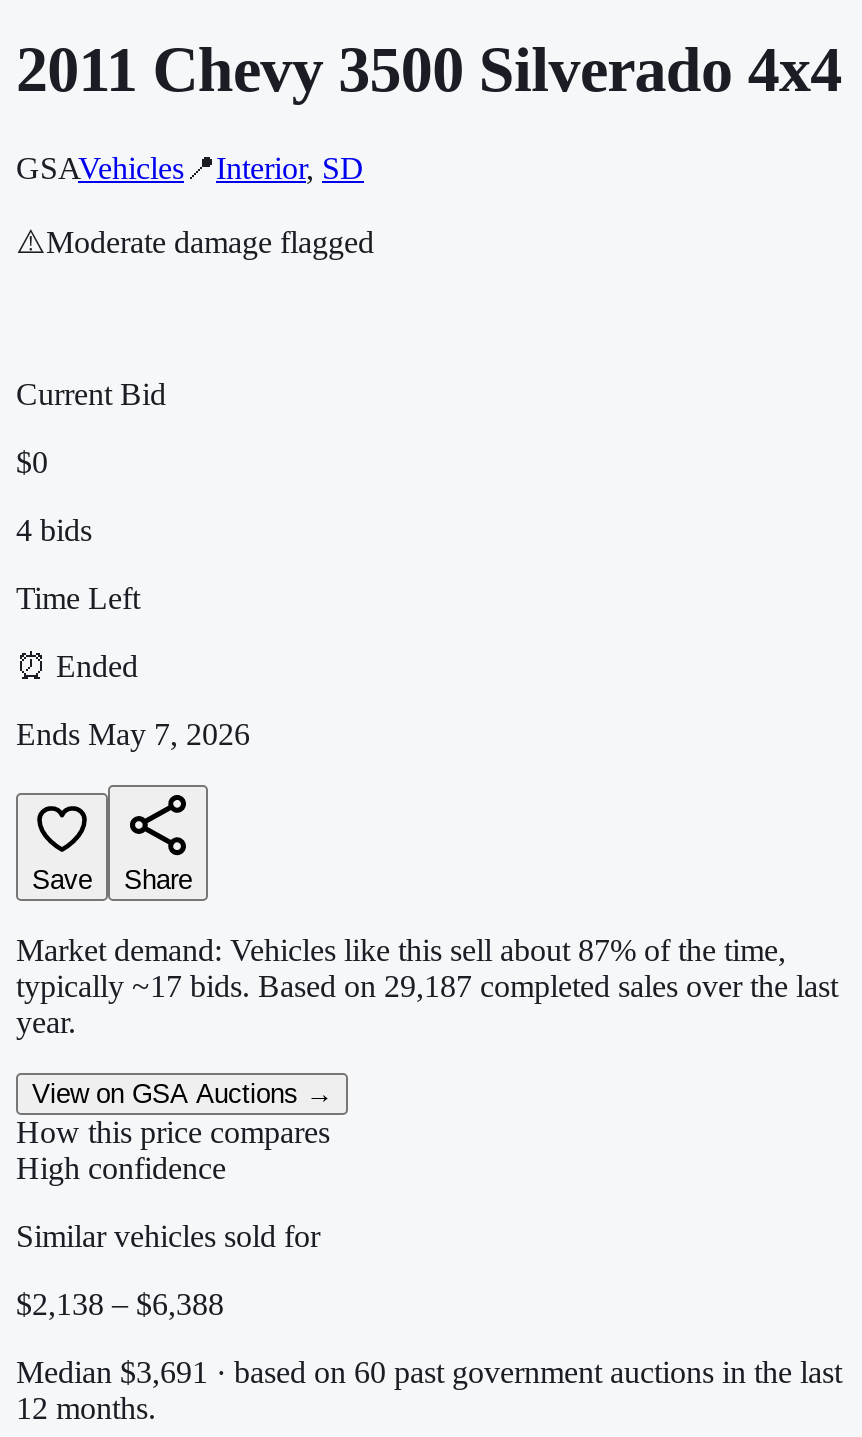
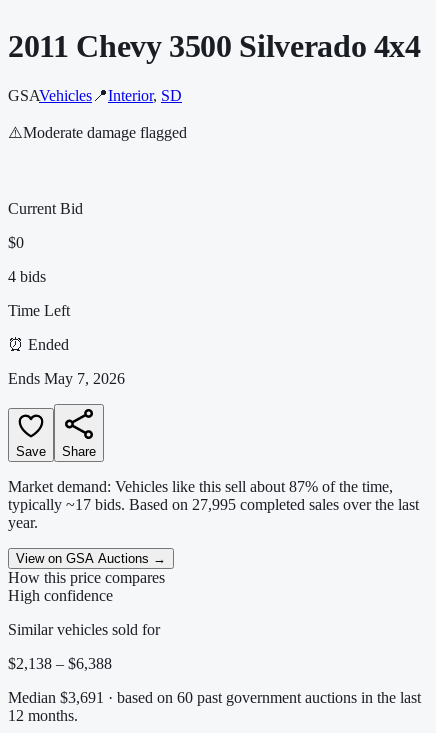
- typically ~17 bids. Based on 29,187 completed sales over the last
+ typically ~17 bids. Based on 27,995 completed sales over the last
